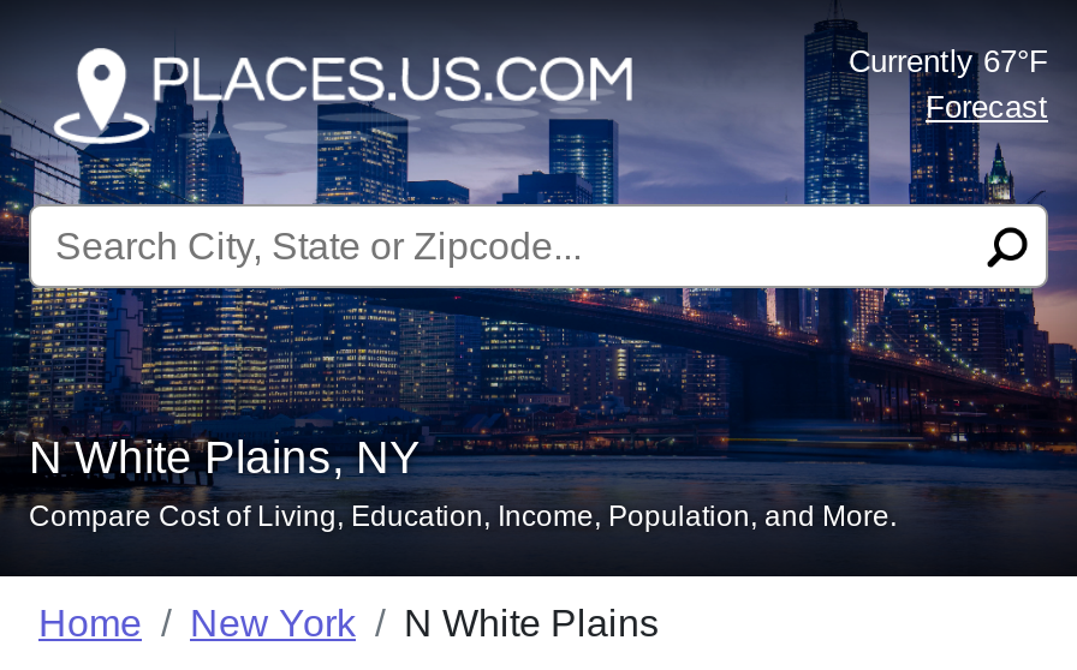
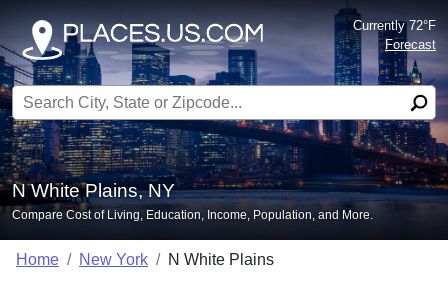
- Currently 67°F
+ Currently 72°F
